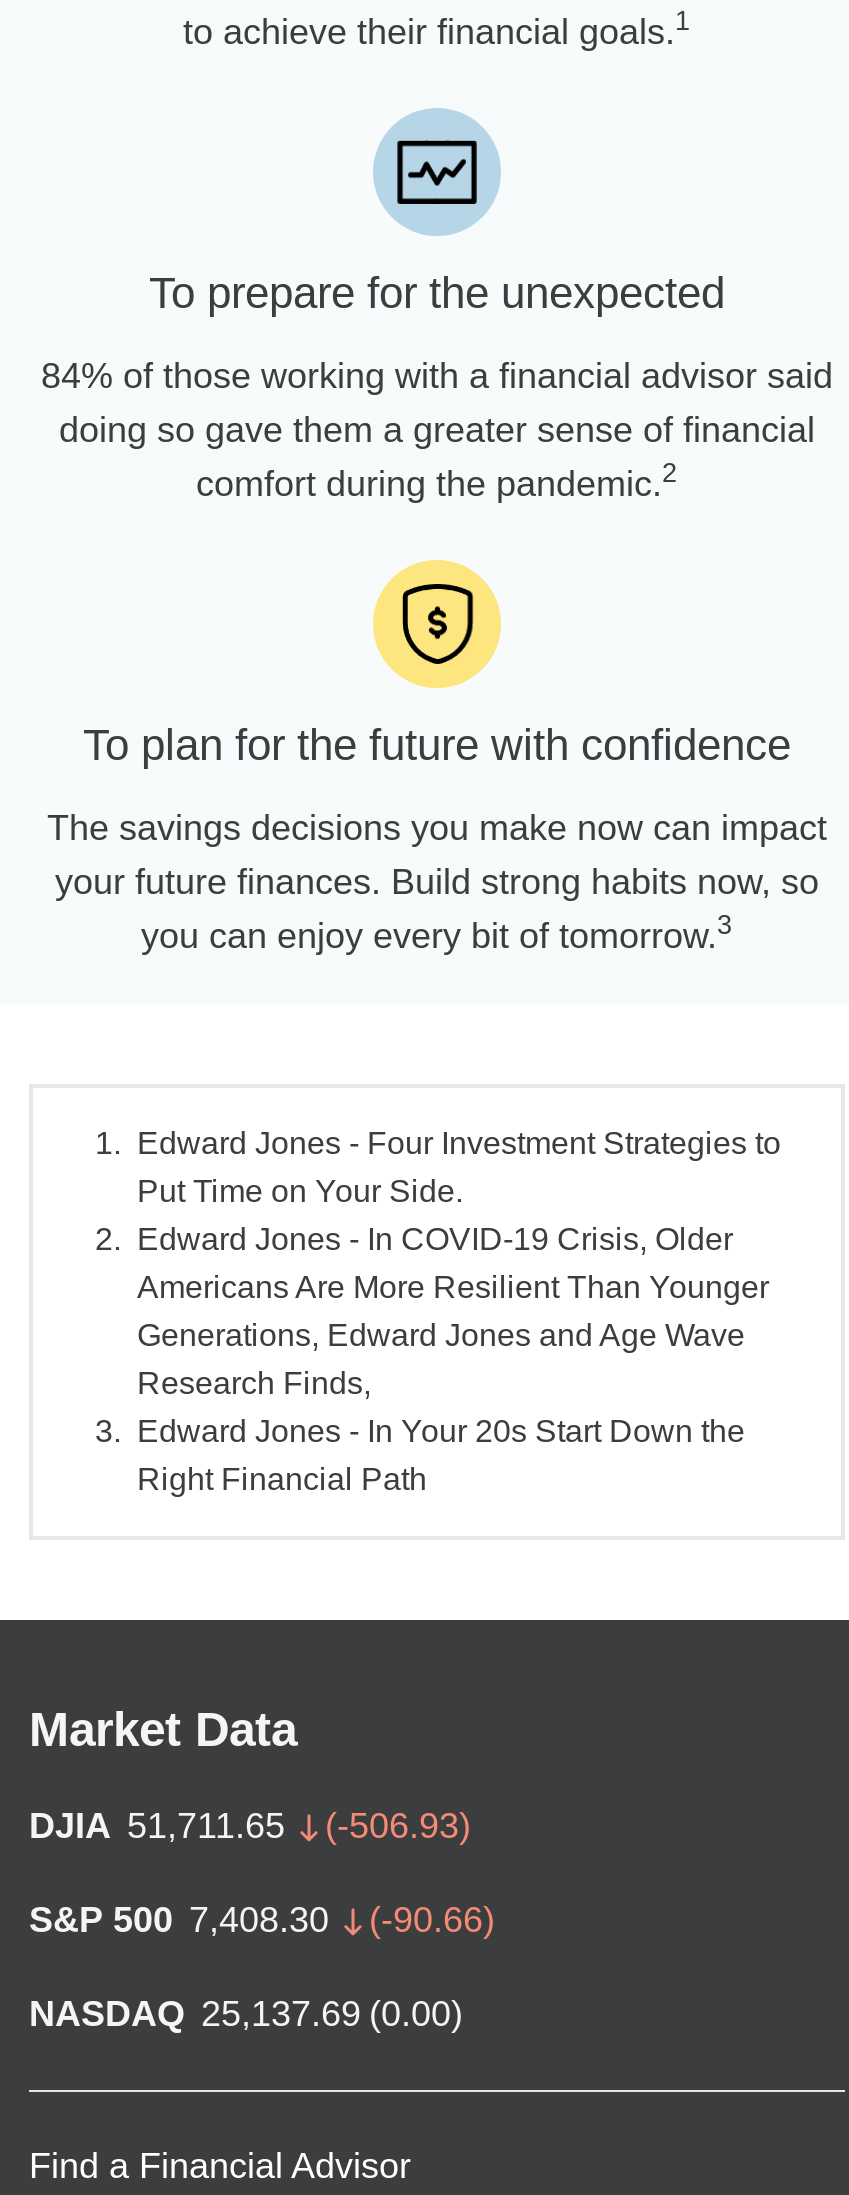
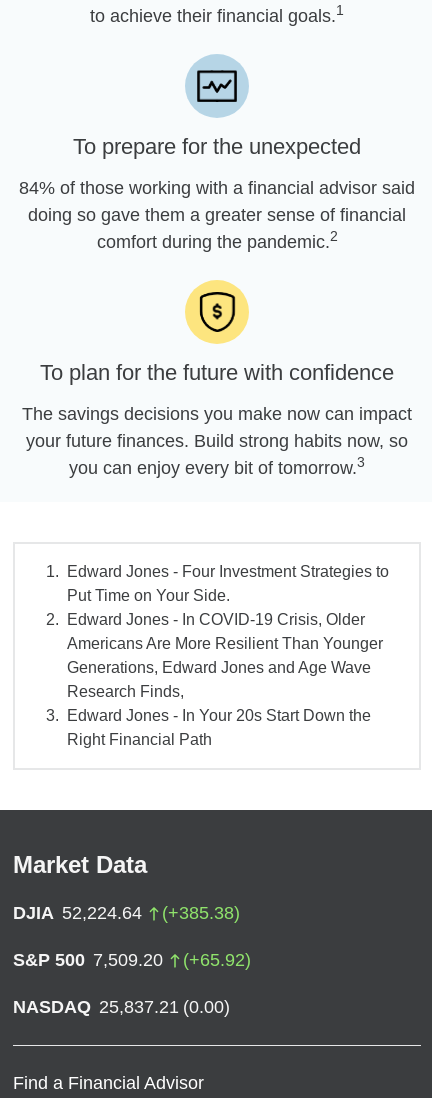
- DJIA 51,711.65
- (-506.93)
+ DJIA 52,224.64
+ (+385.38)

- S&P 500 7,408.30
- (-90.66)
+ S&P 500 7,509.20
+ (+65.92)

- NASDAQ 25,137.69 (0.00)
+ NASDAQ 25,837.21 (0.00)
